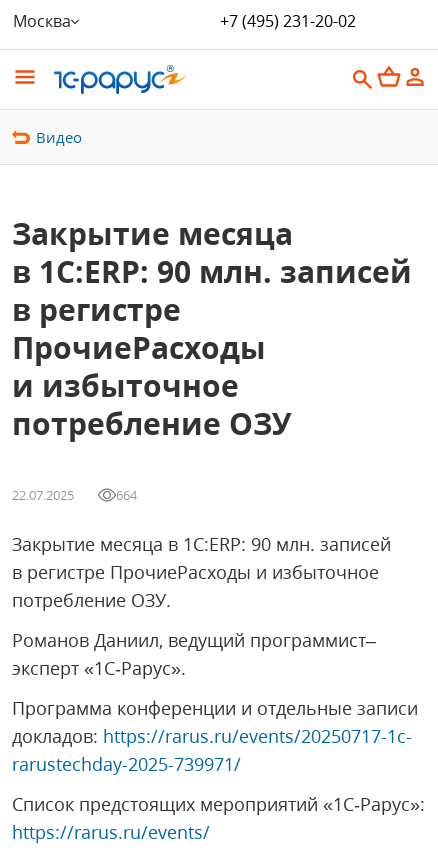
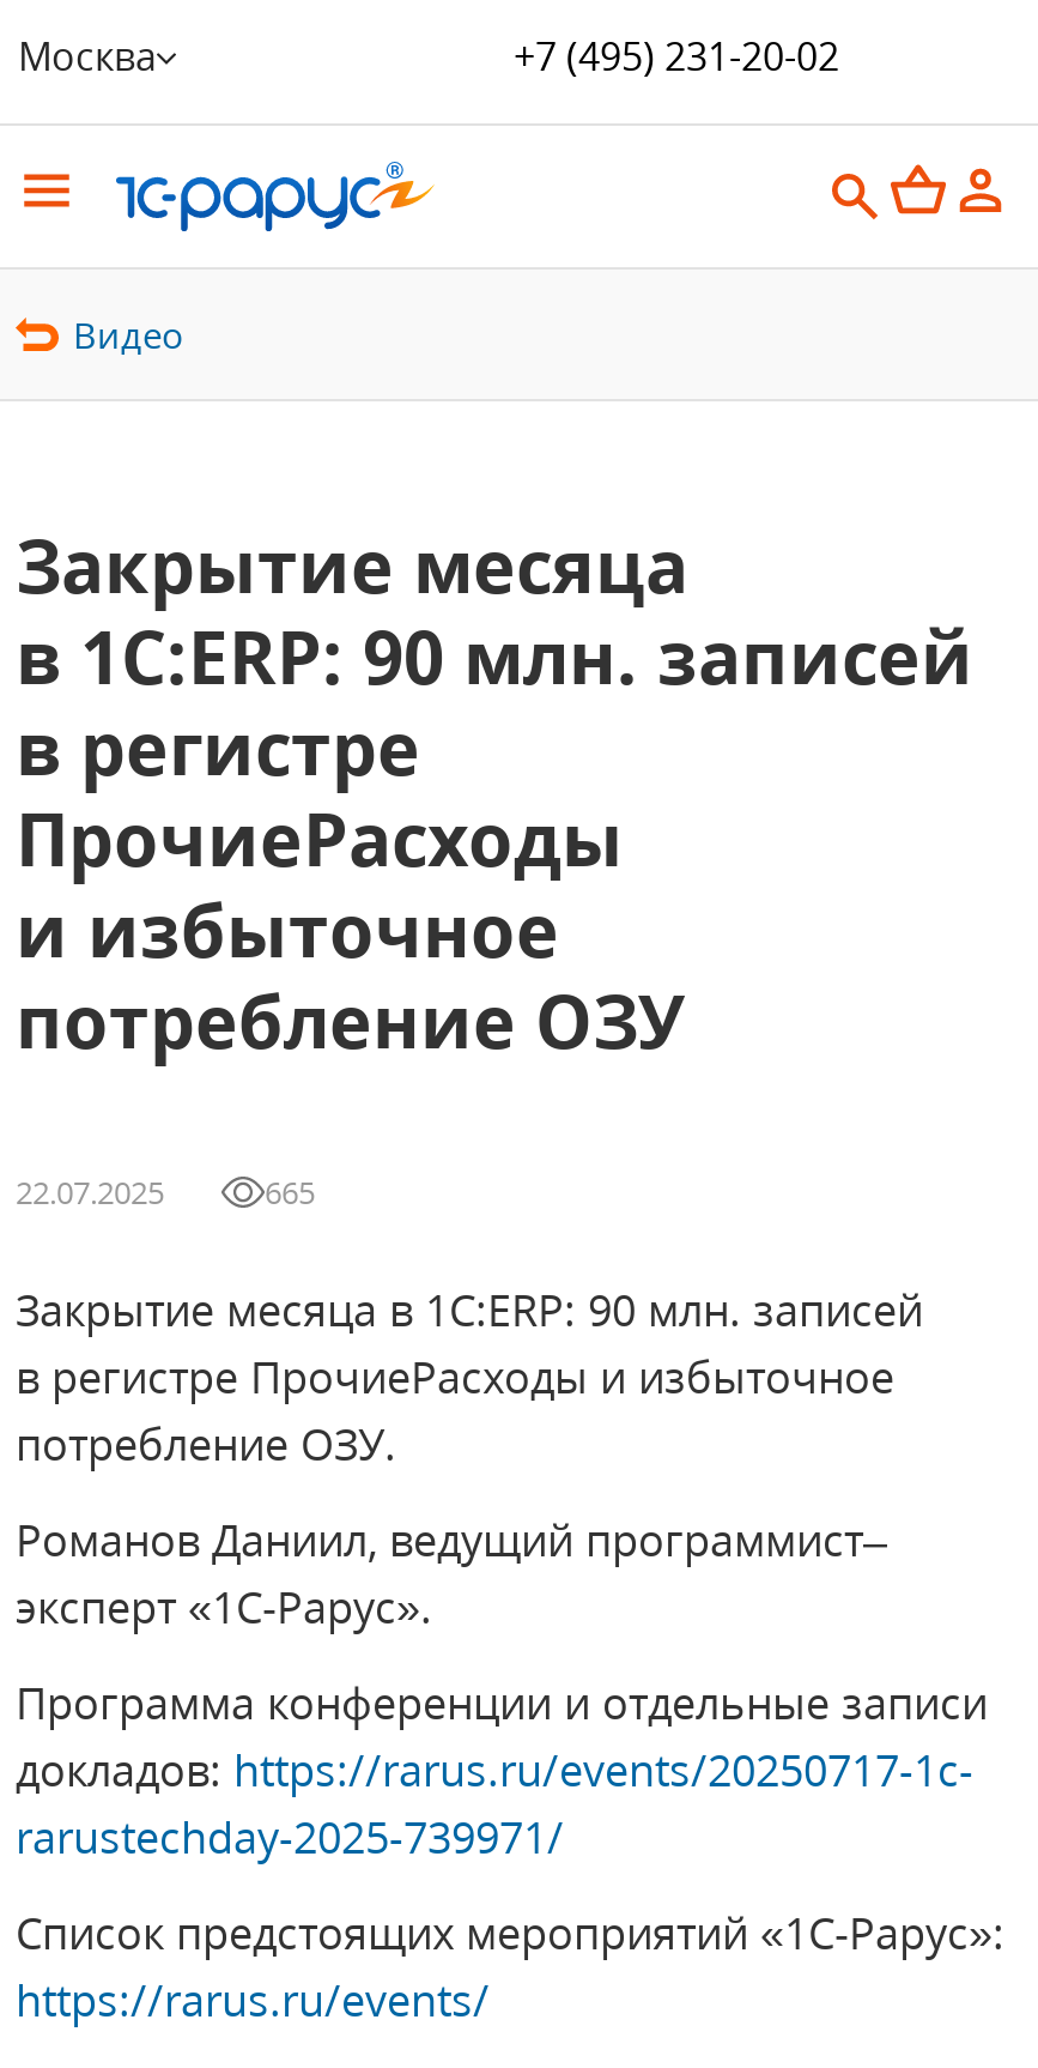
- 664
+ 665
